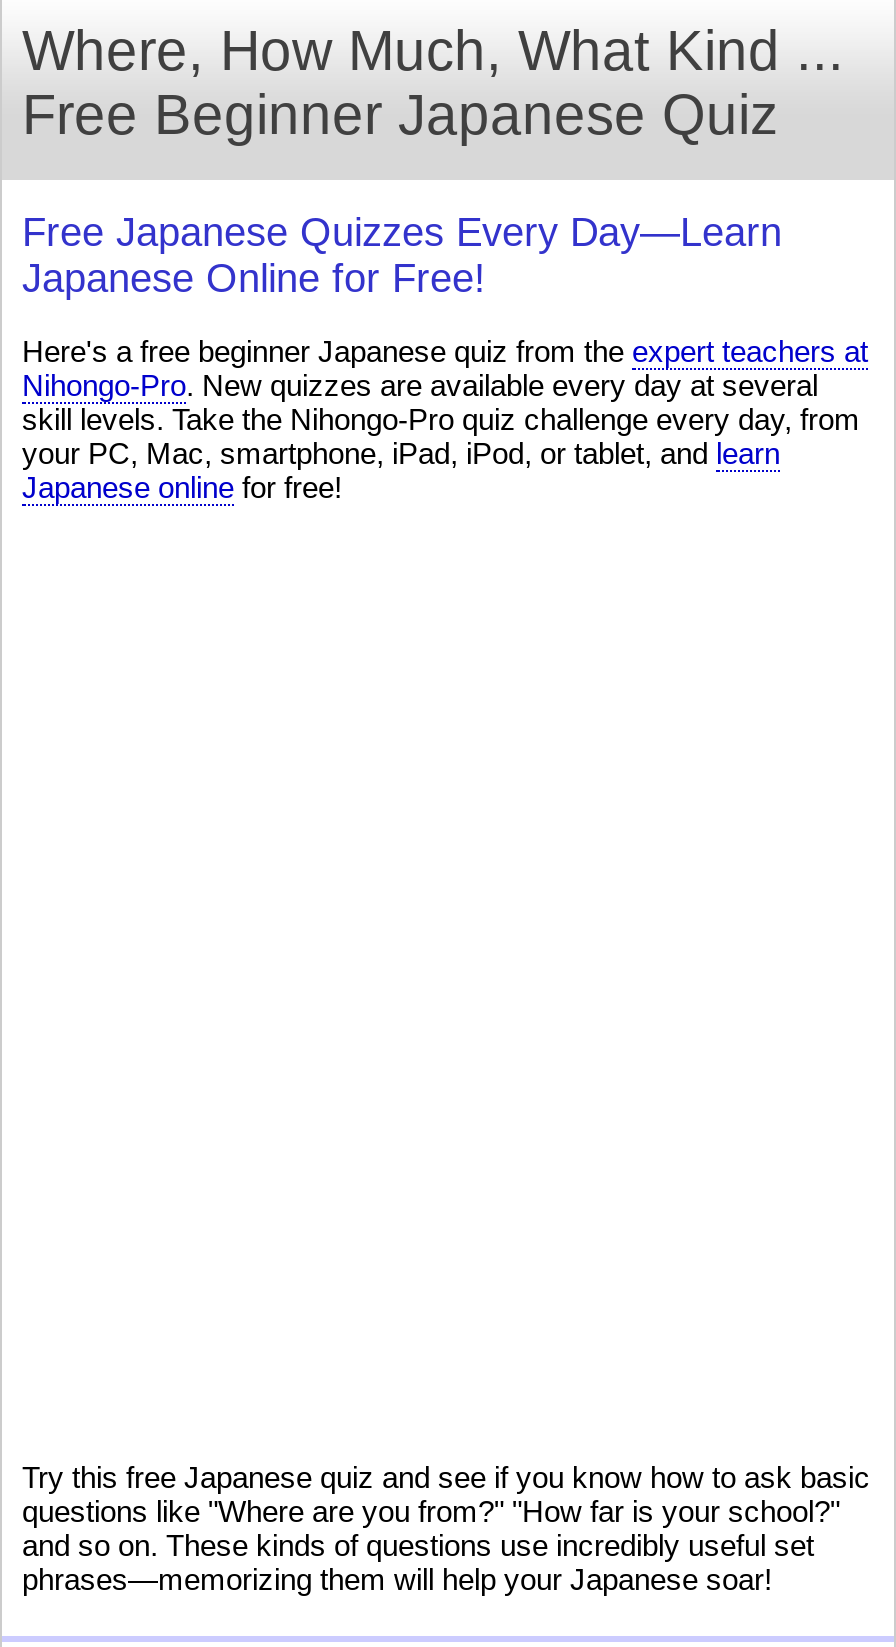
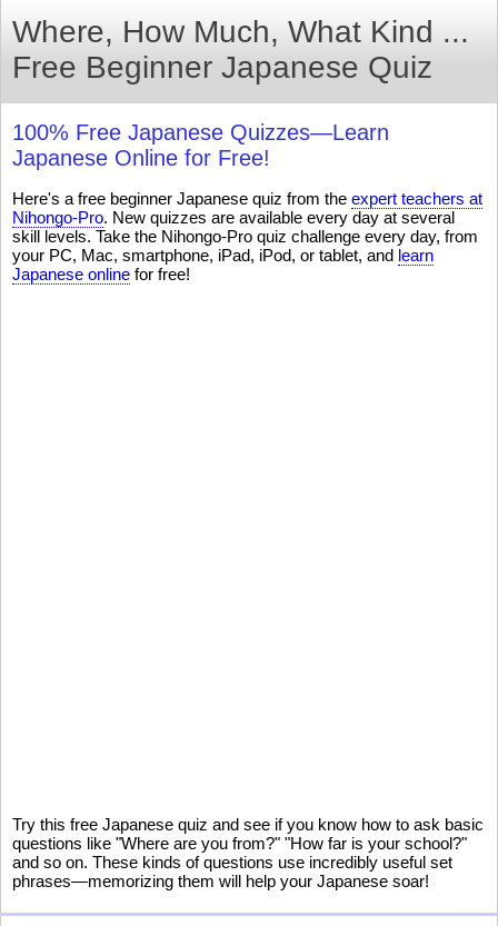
- Free Japanese Quizzes Every Day—Learn
+ 100% Free Japanese Quizzes—Learn
